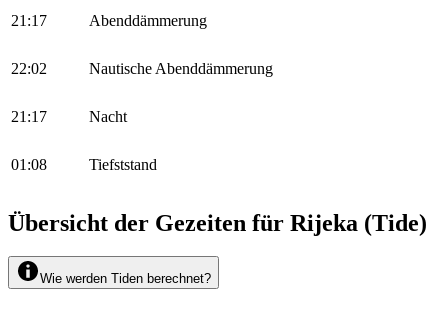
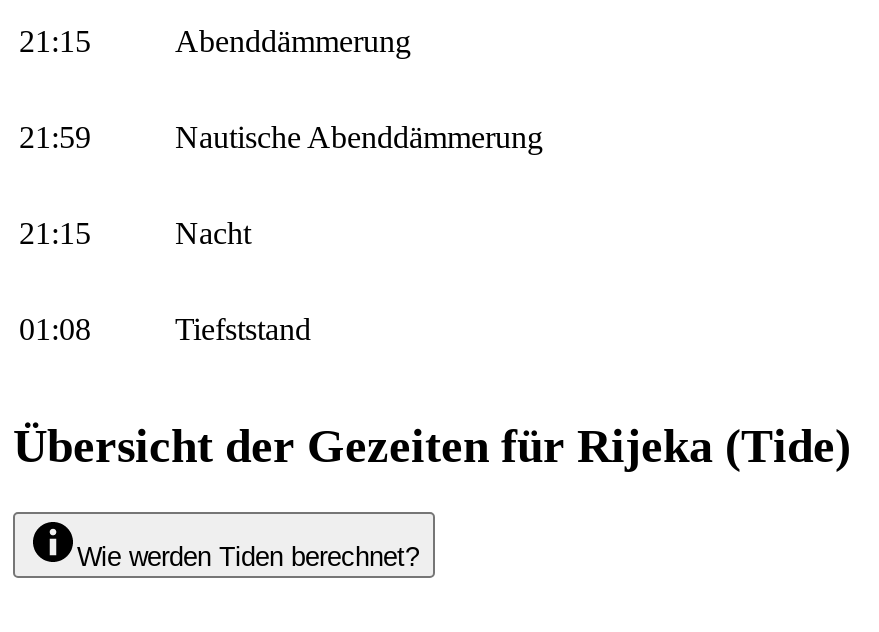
- 21:17
+ 21:15

- 22:02
+ 21:59

- 21:17
+ 21:15
